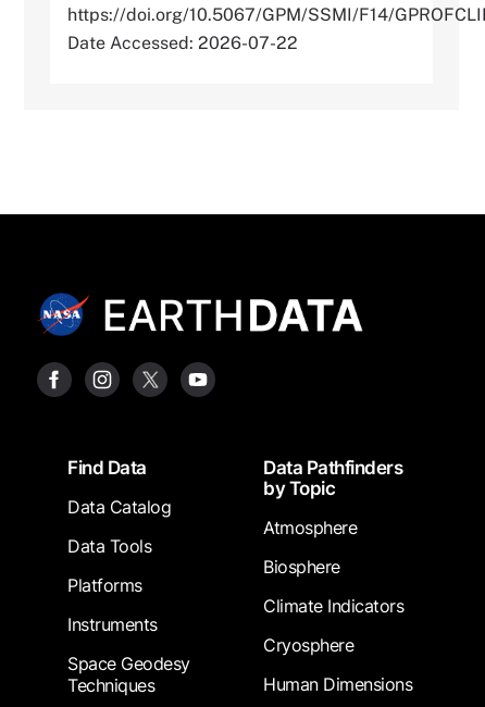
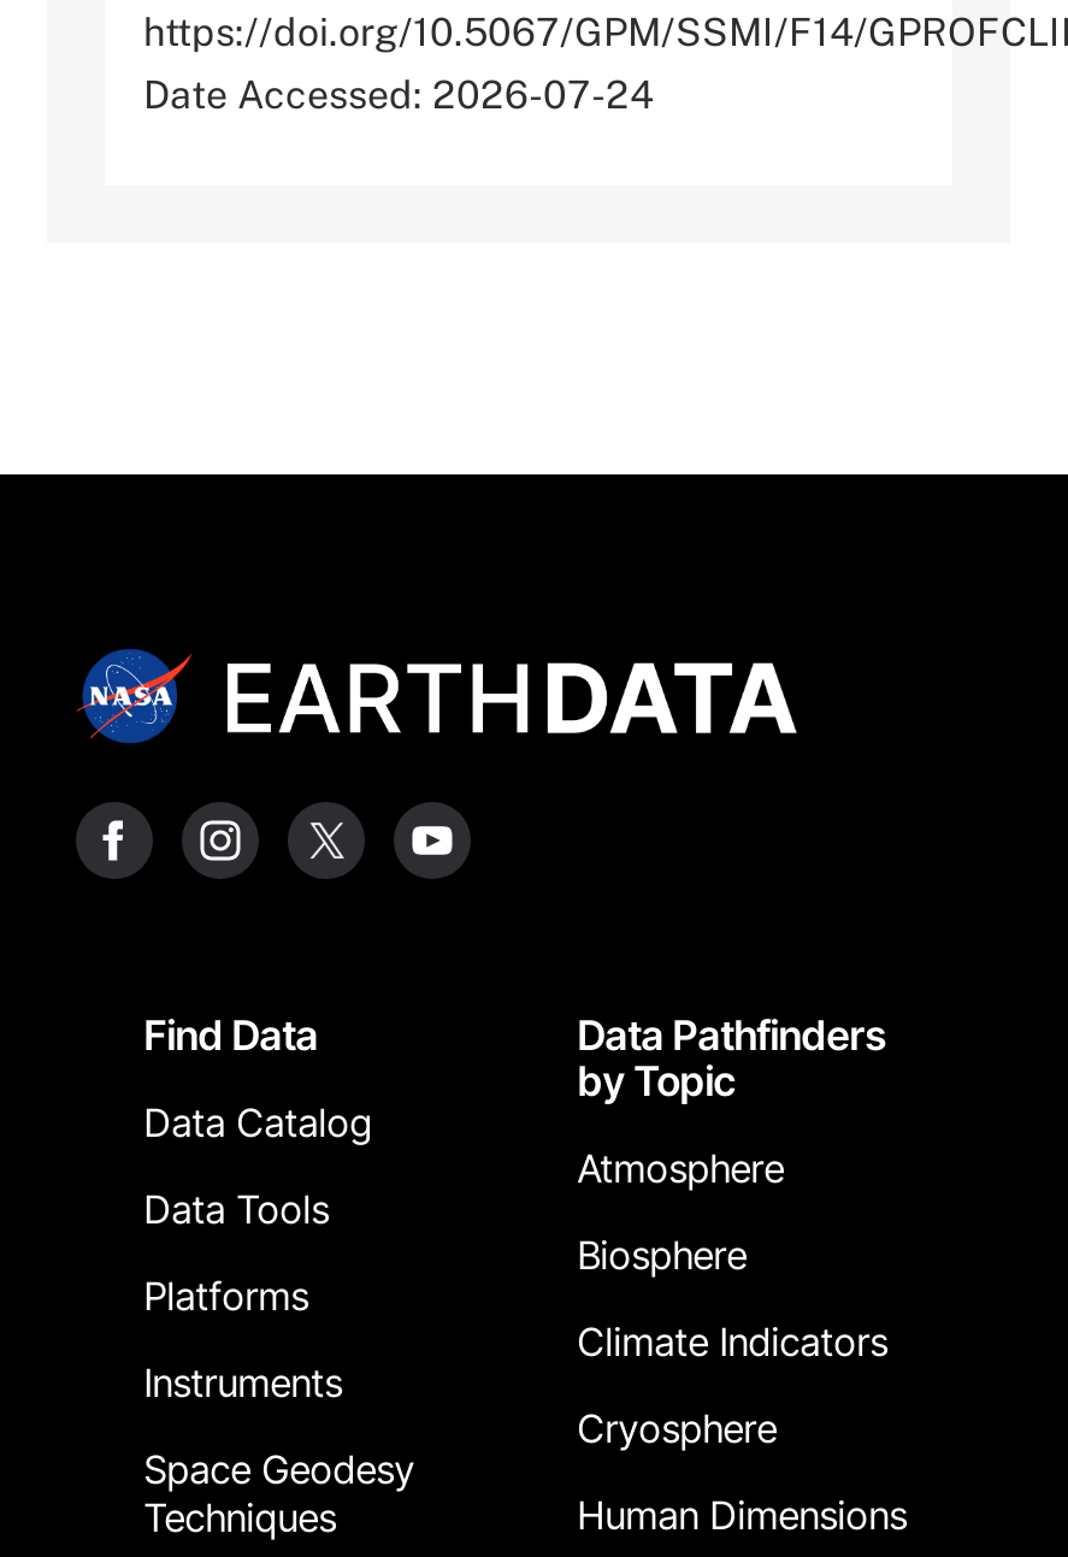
- Date Accessed: 2026-07-22
+ Date Accessed: 2026-07-24
